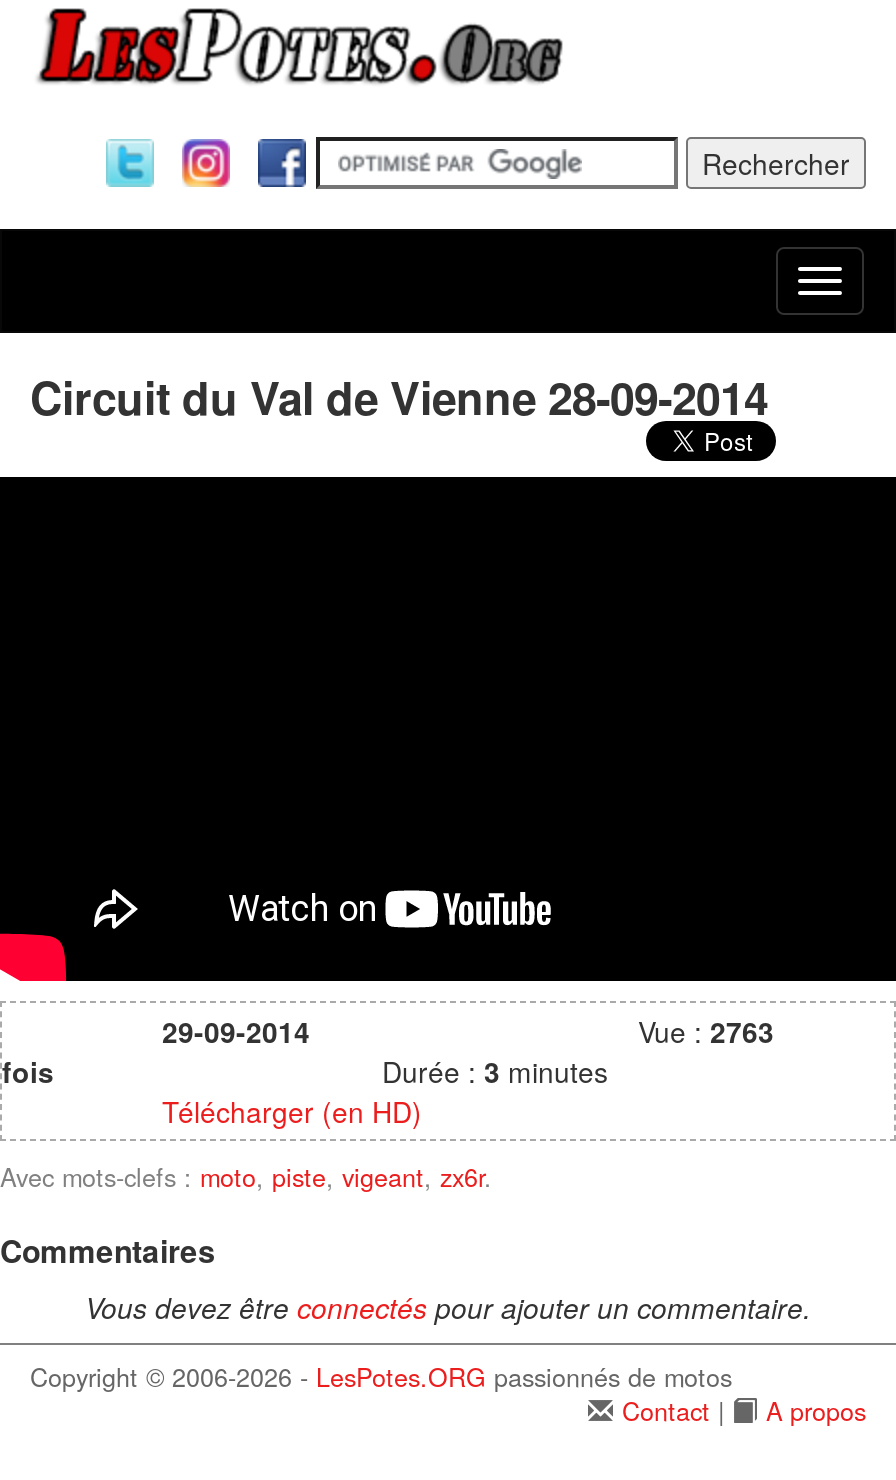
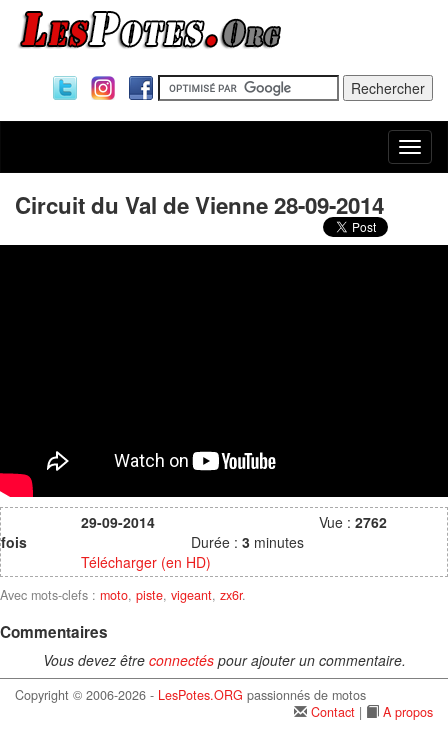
- Vue : 2763
+ Vue : 2762
